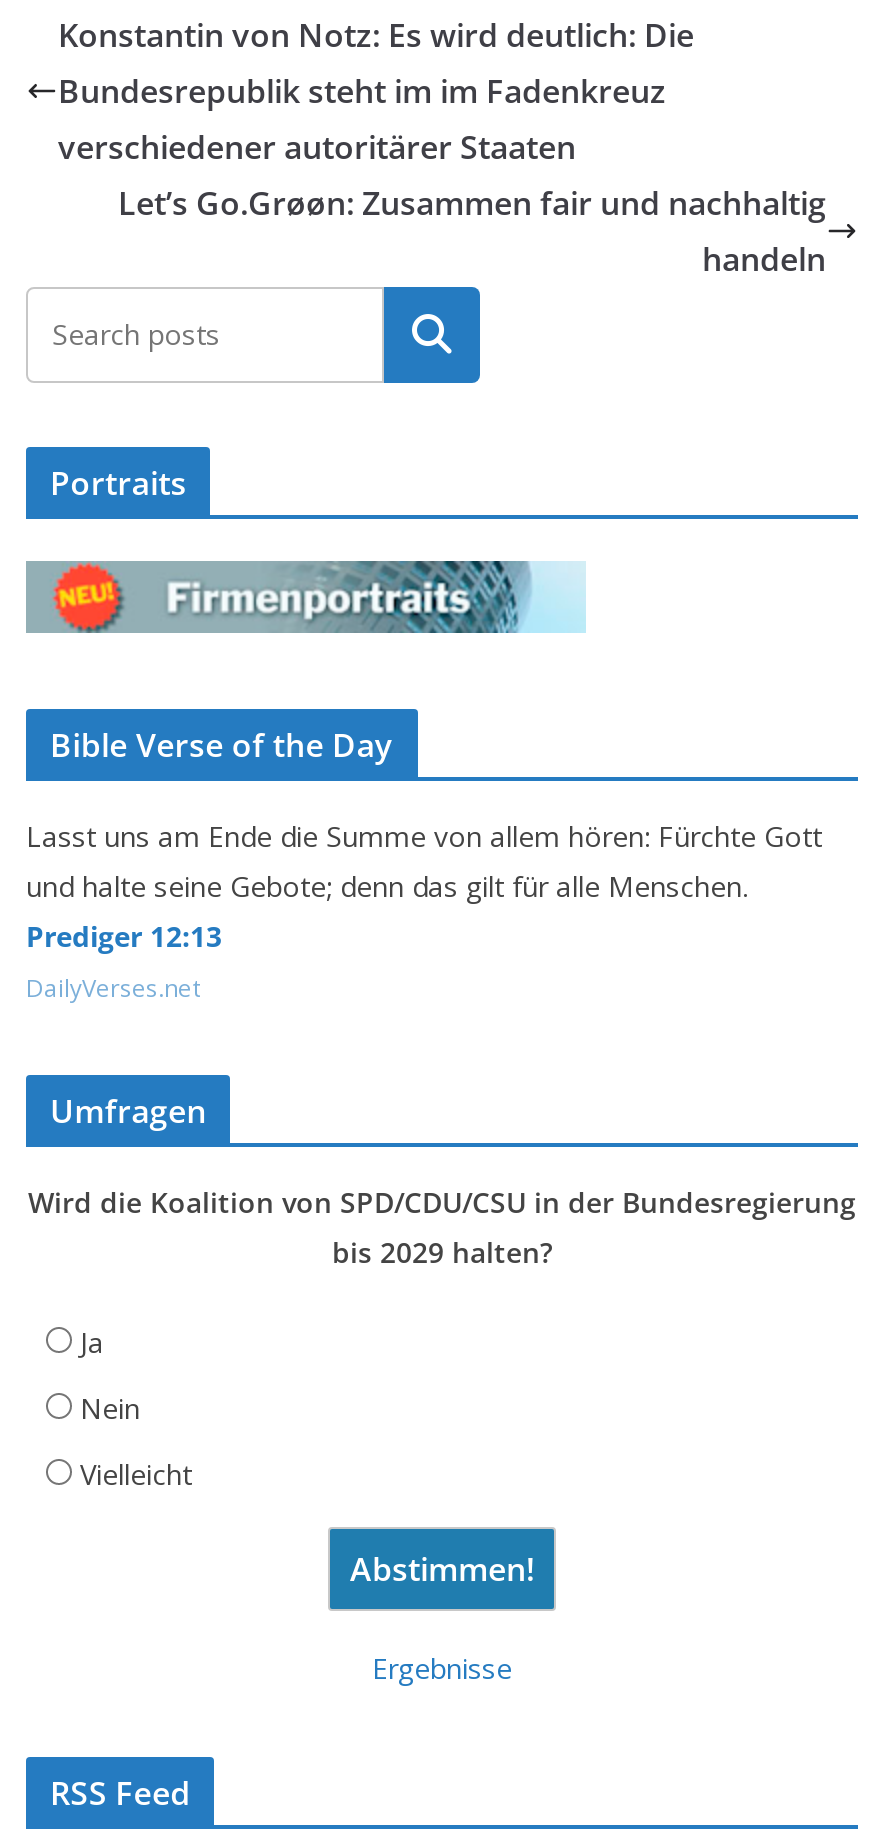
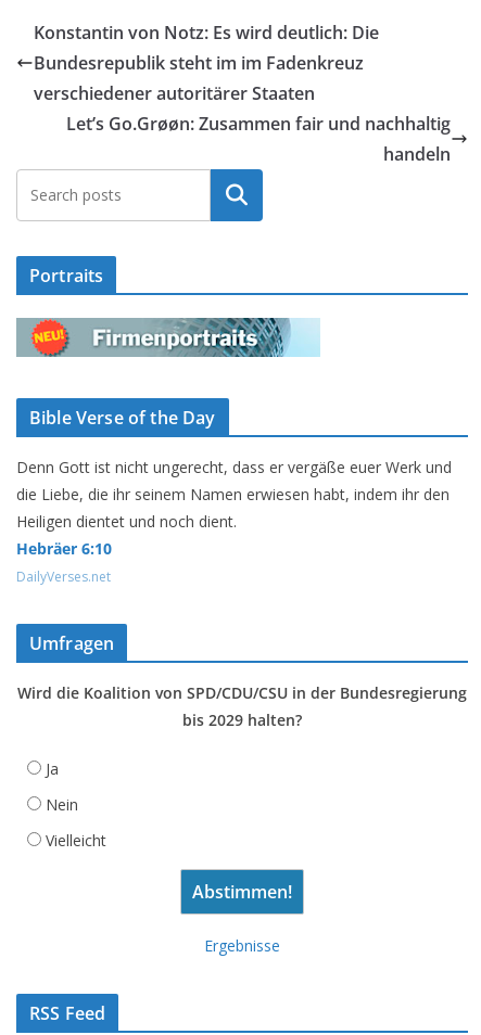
- Lasst uns am Ende die Summe von allem hören: Fürchte Gott
- und halte seine Gebote; denn das gilt für alle Menschen.
- Prediger 12:13
+ Denn Gott ist nicht ungerecht, dass er vergäße euer Werk und
+ die Liebe, die ihr seinem Namen erwiesen habt, indem ihr den
+ Heiligen dientet und noch dient.
+ Hebräer 6:10
